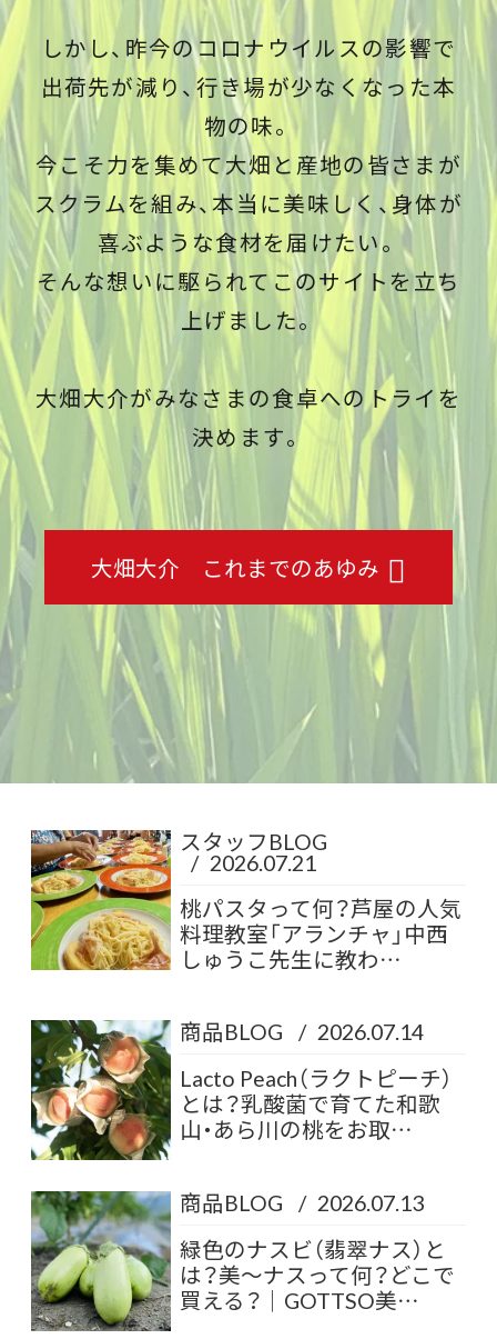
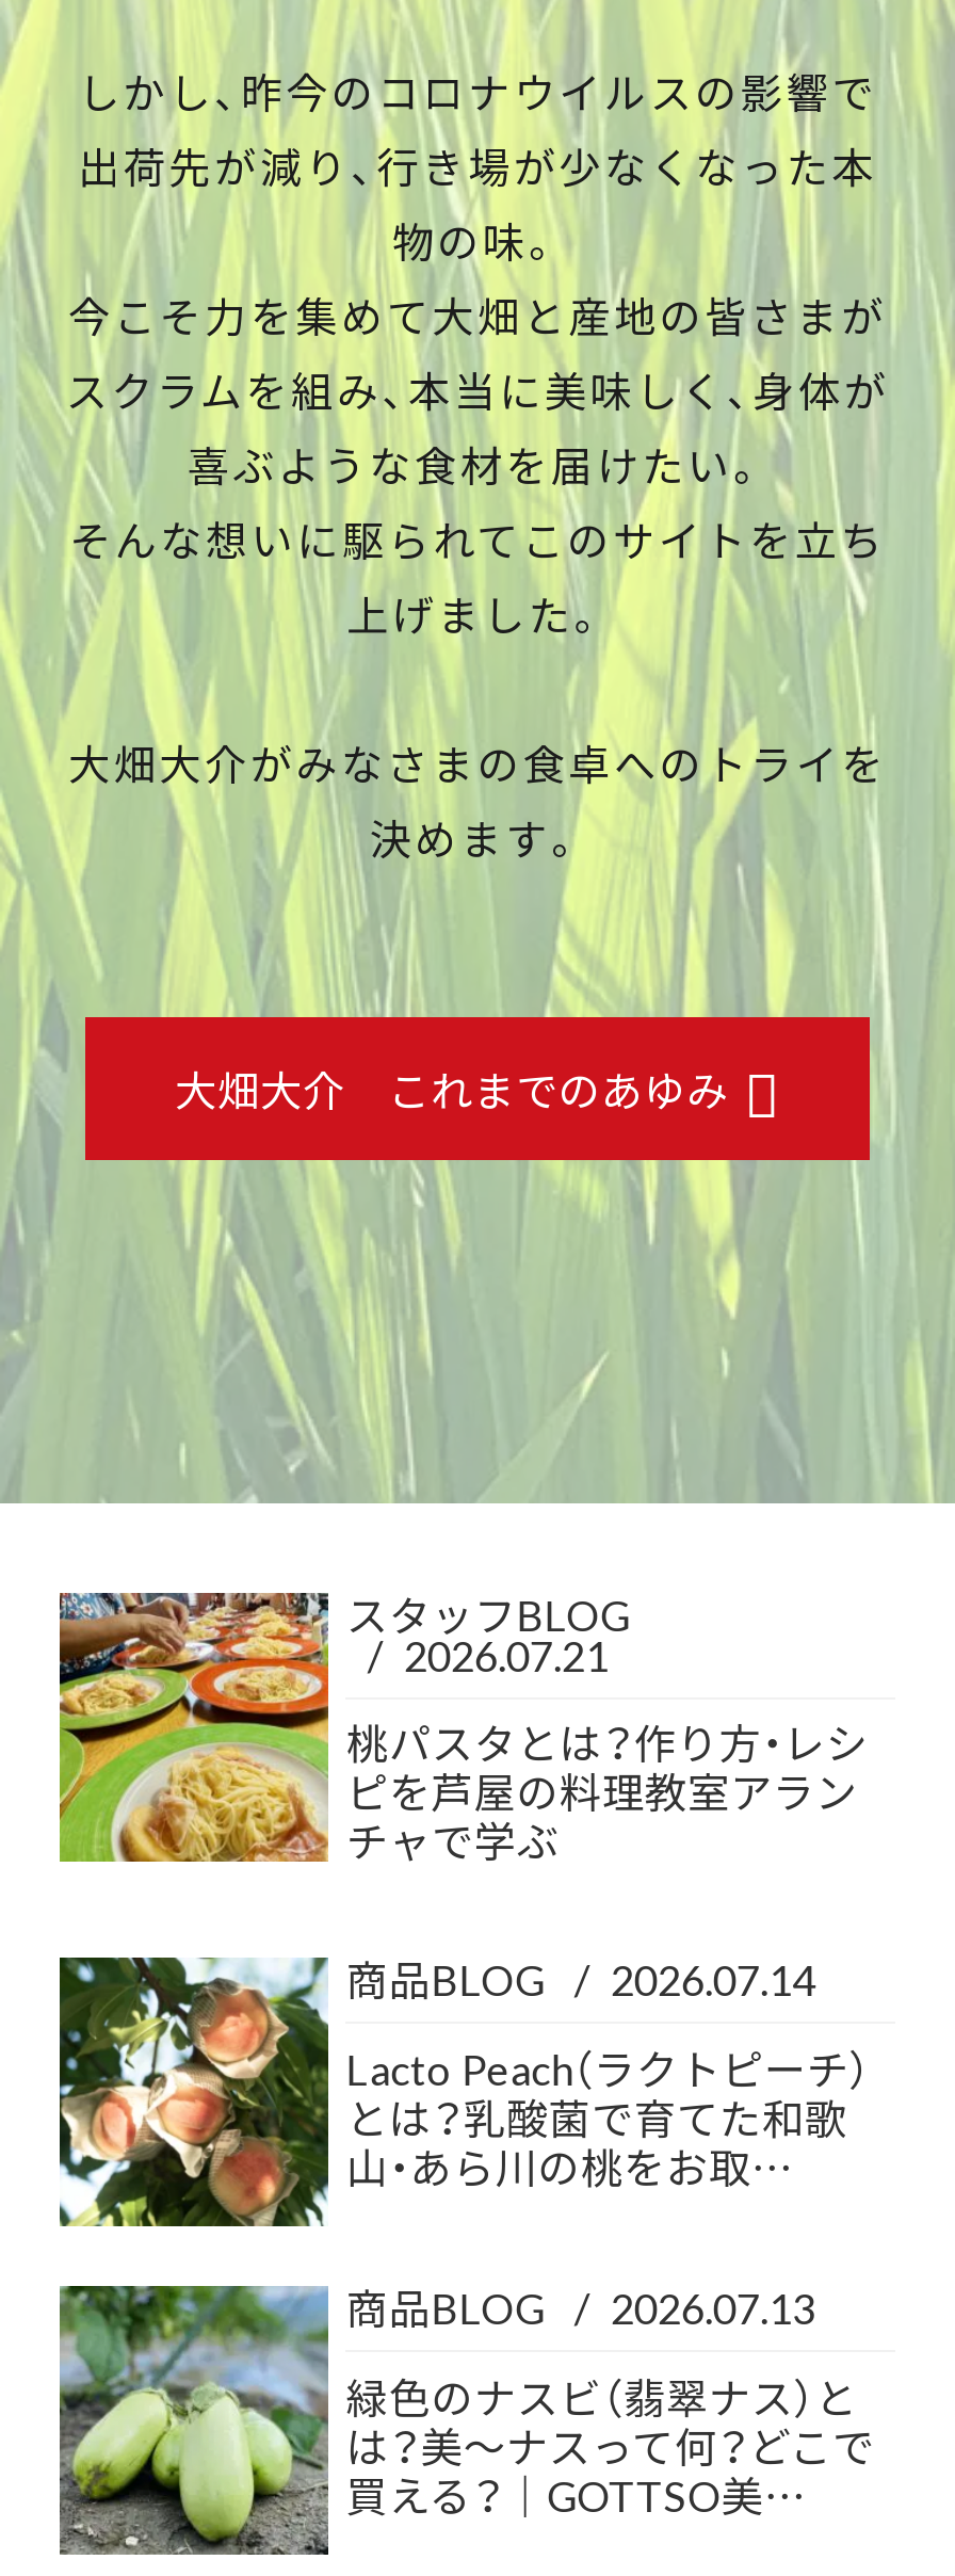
- 桃パスタって何？芦屋の人気
- 料理教室「アランチャ」中西
- しゅうこ先生に教わ…
+ 桃パスタとは？作り方・レシ
+ ピを芦屋の料理教室アラン
+ チャで学ぶ
